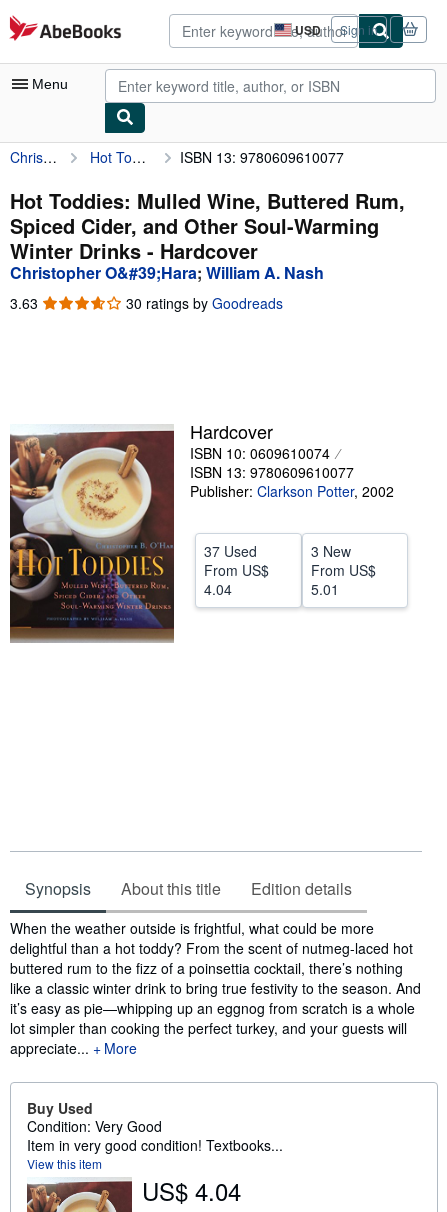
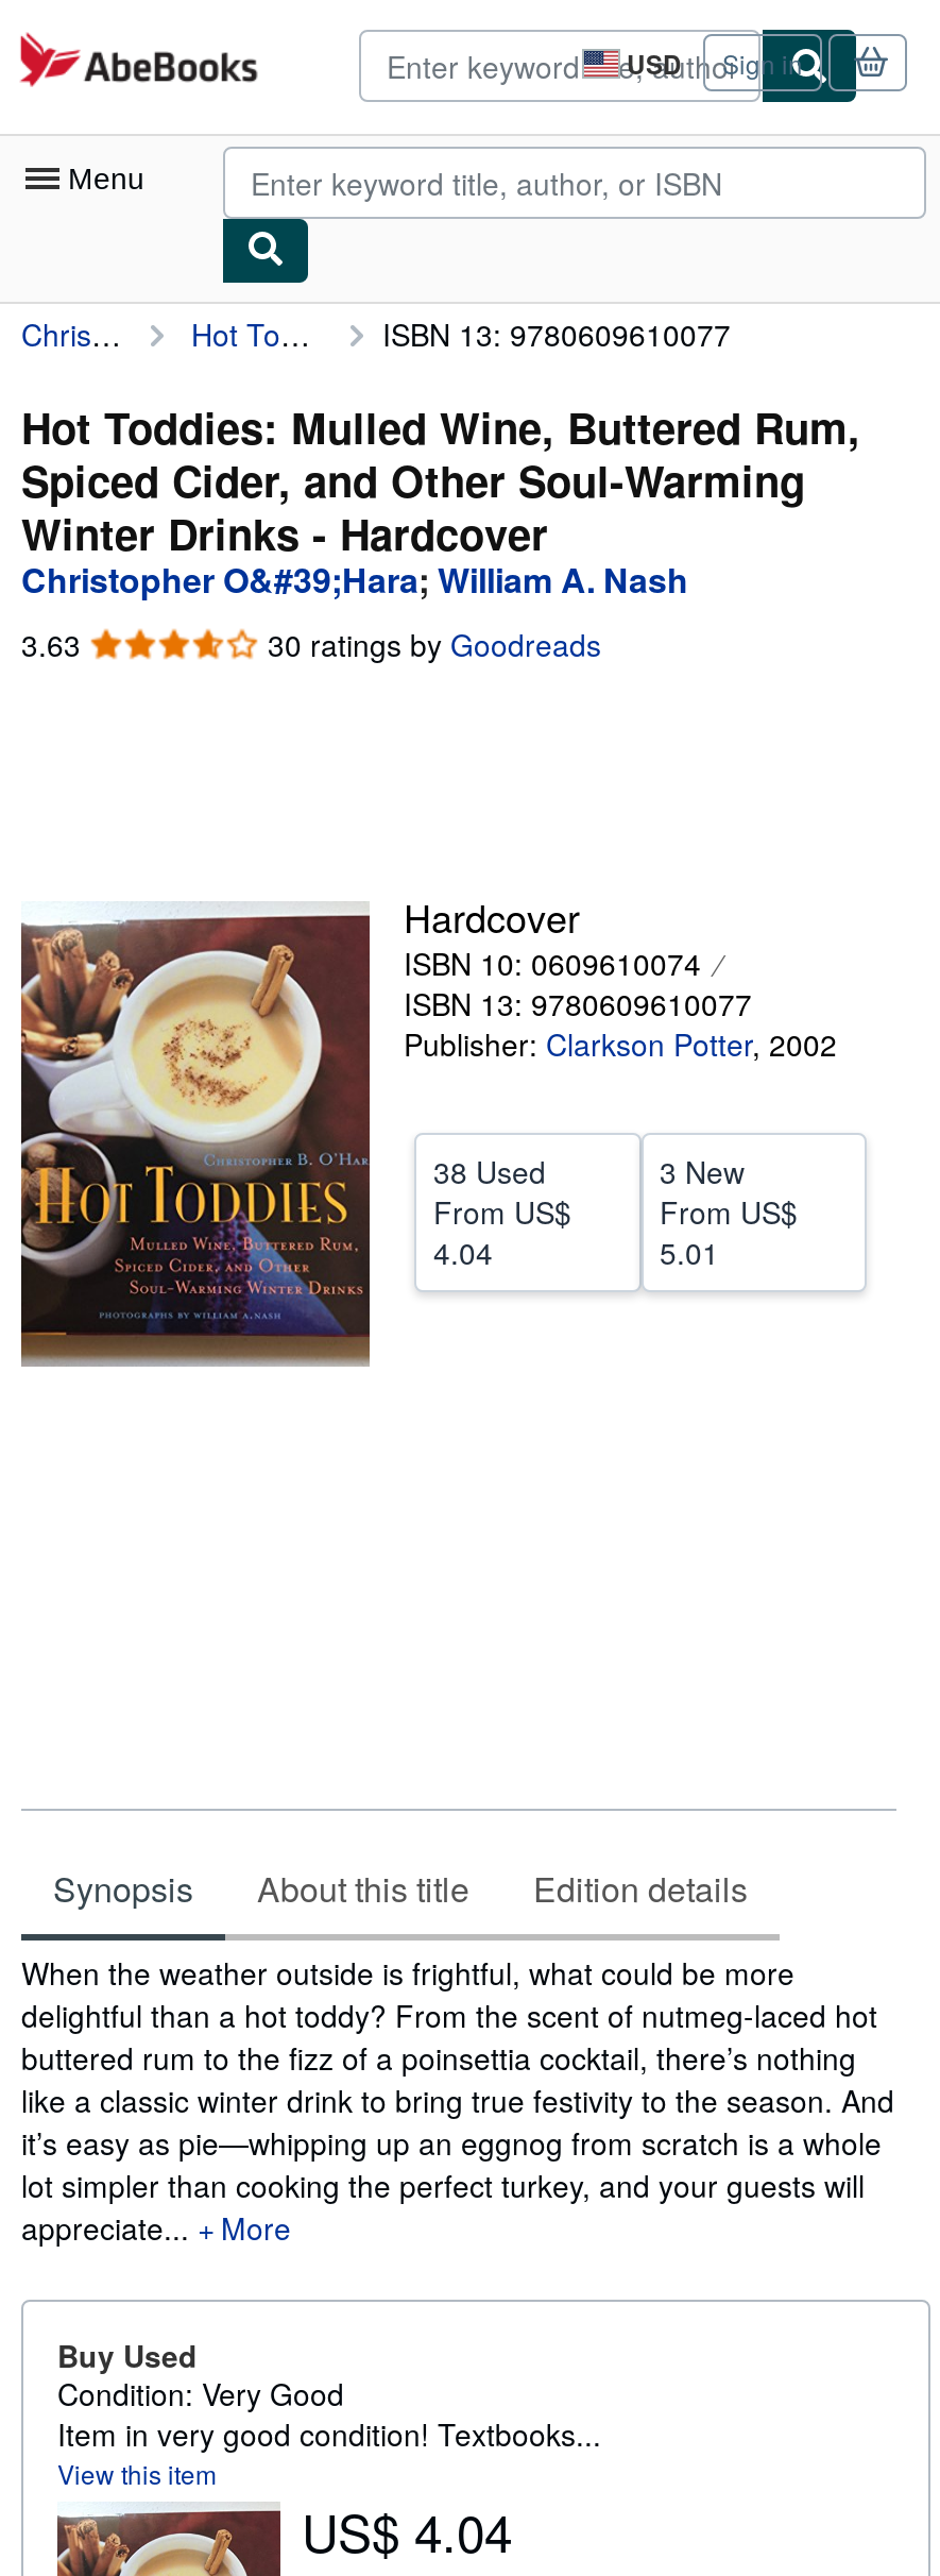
- 37 Used
+ 38 Used
